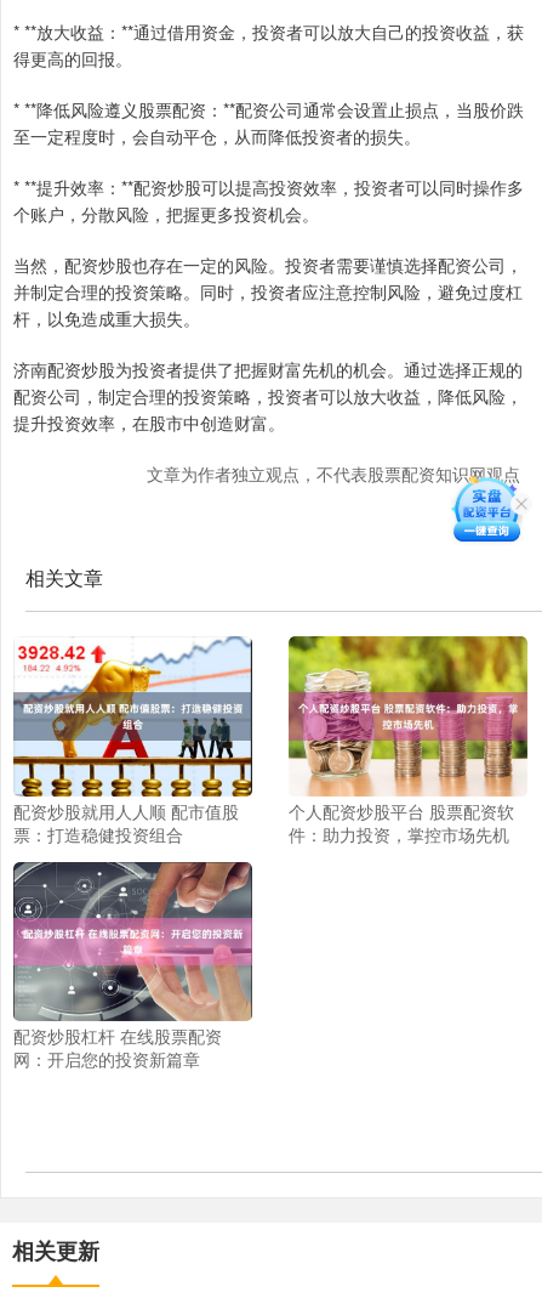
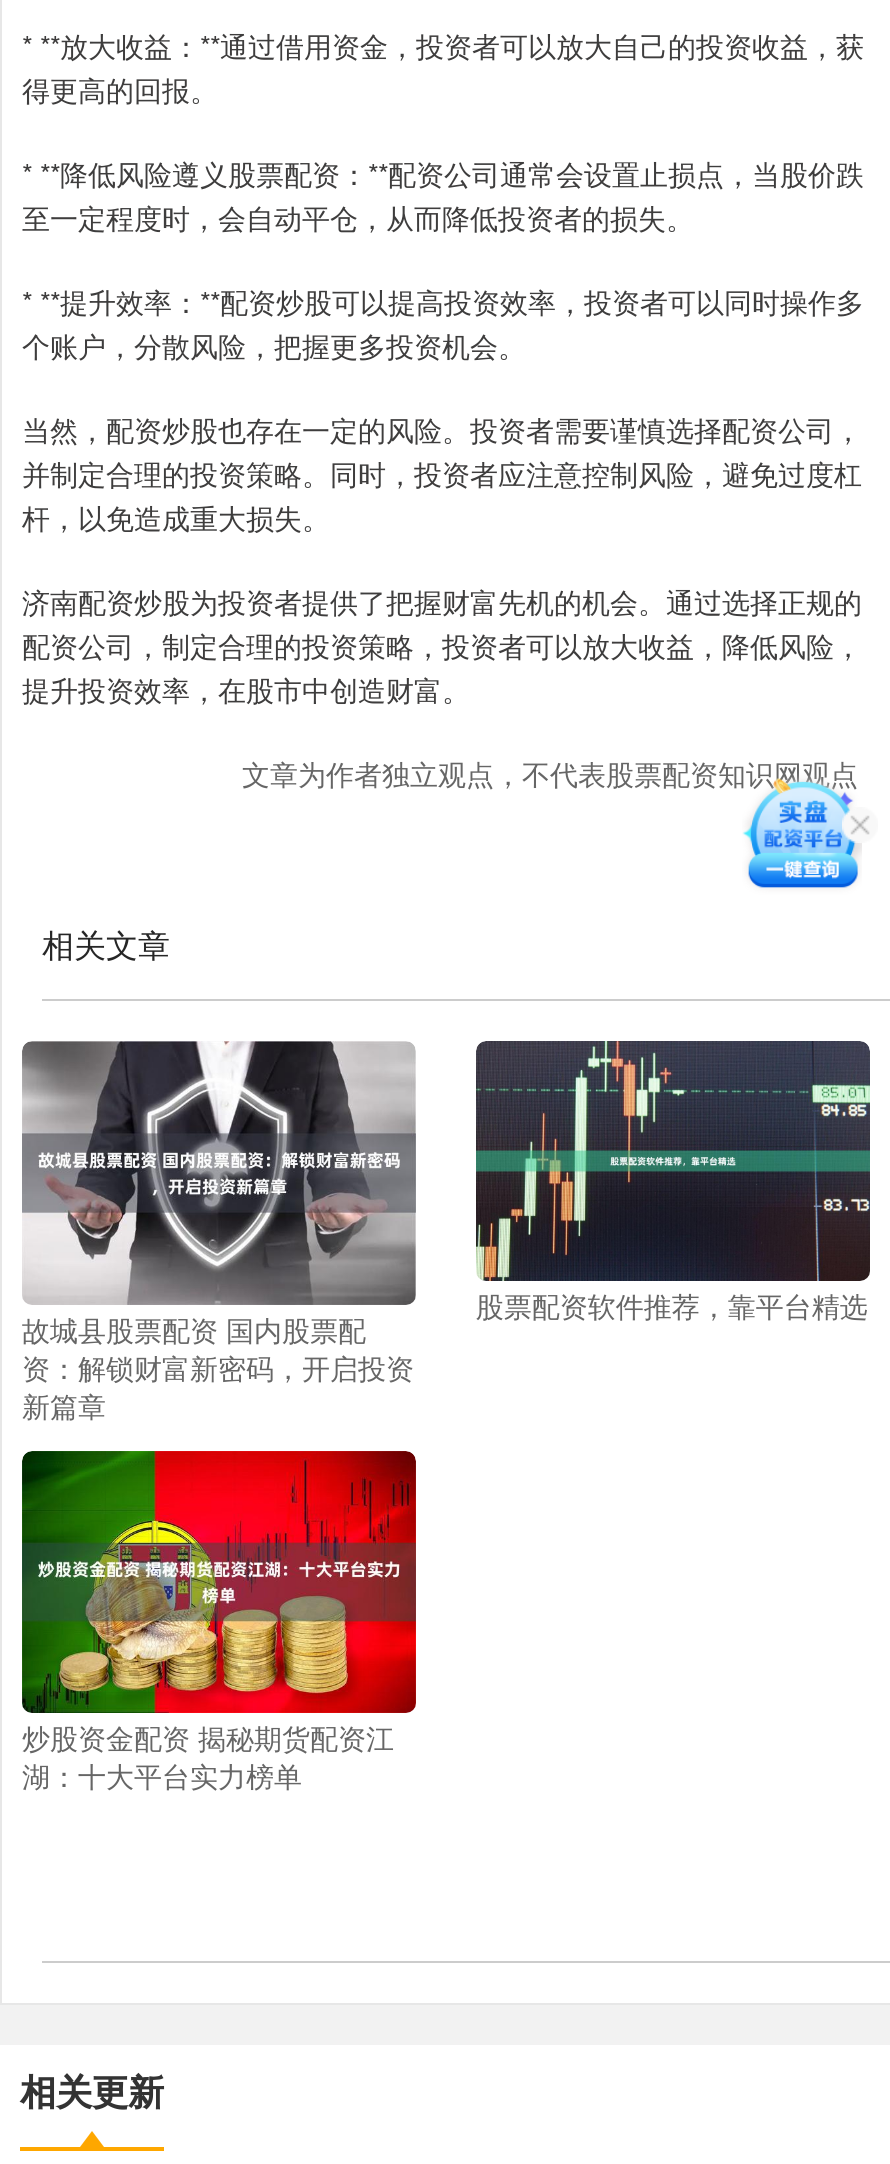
- [image]
- 配资炒股就用人人顺 配市值股
- 票：打造稳健投资组合
+ [image]
+ 故城县股票配资 国内股票配
+ 资：解锁财富新密码，开启投资
+ 新篇章

- [image]
- 个人配资炒股平台 股票配资软
- 件：助力投资，掌控市场先机
+ [image]
+ 股票配资软件推荐，靠平台精选

- [image]
- 配资炒股杠杆 在线股票配资
- 网：开启您的投资新篇章
+ [image]
+ 炒股资金配资 揭秘期货配资江
+ 湖：十大平台实力榜单
